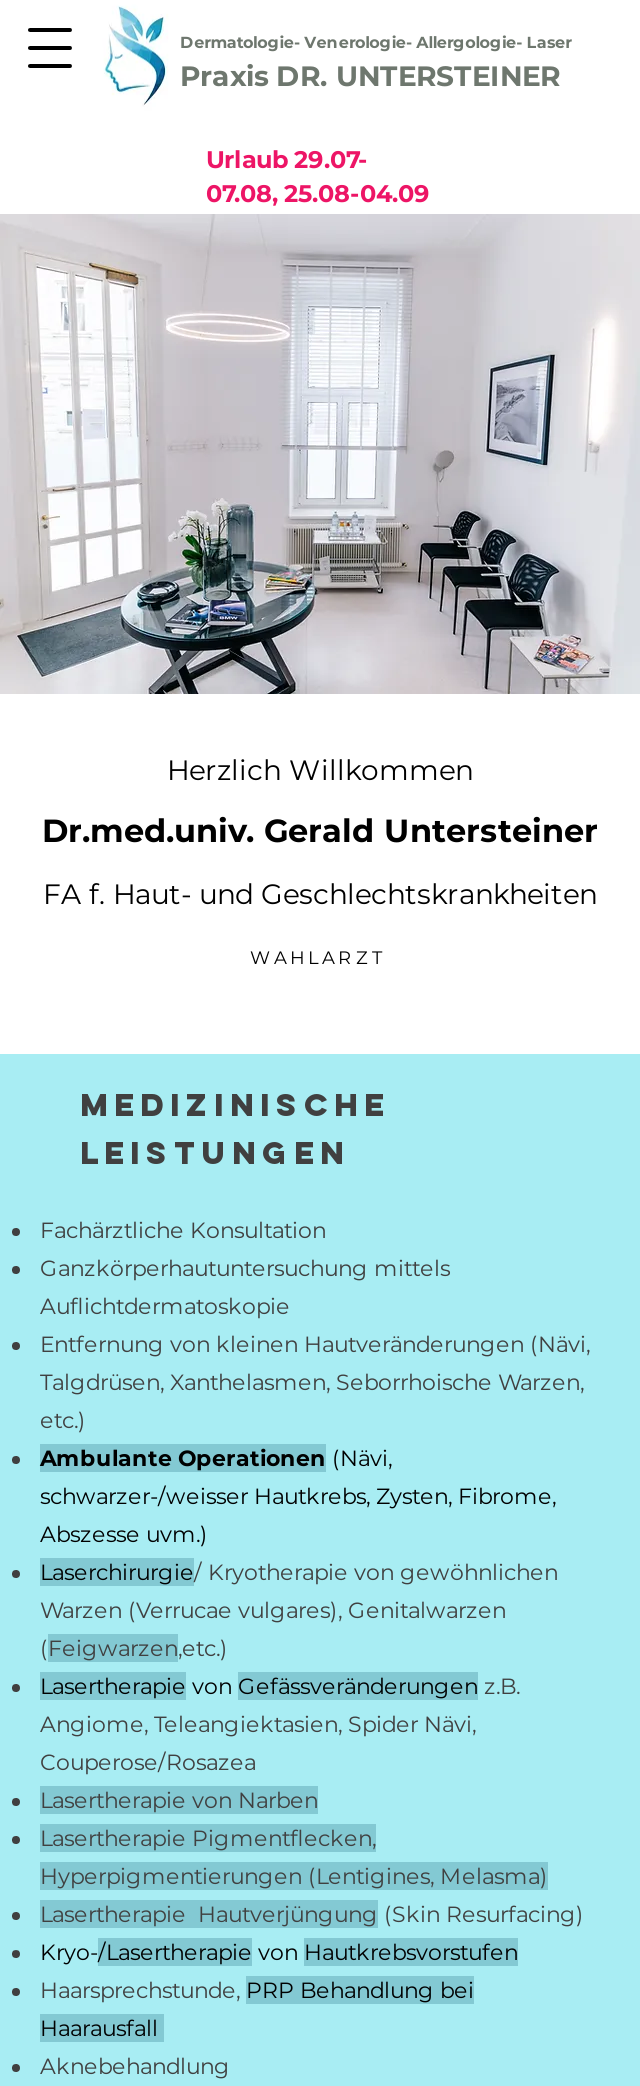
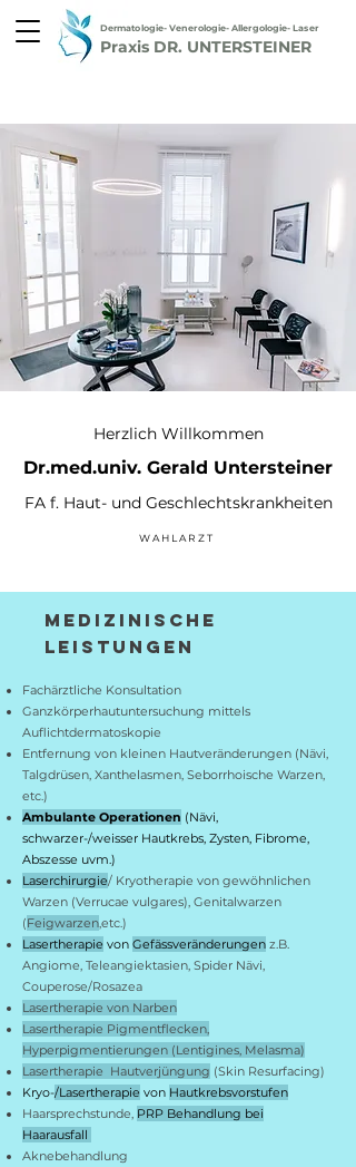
- Urlaub 29.07-
- 07.08, 25.08-04.09
